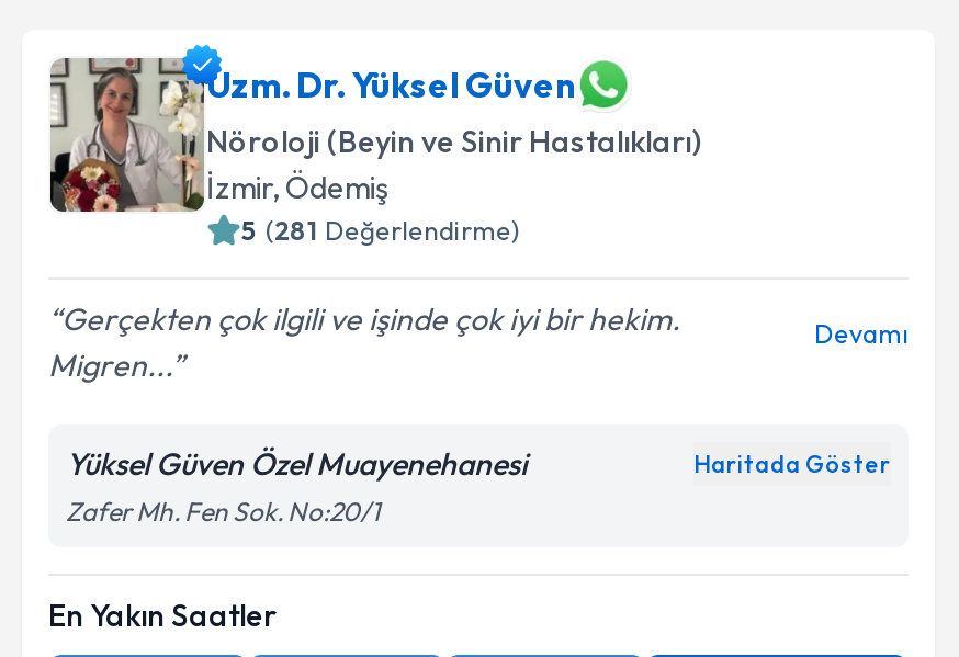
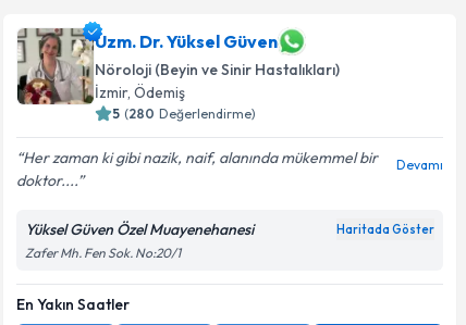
- 5 (281 Değerlendirme)
+ 5 (280 Değerlendirme)

- Gerçekten çok ilgili ve işinde çok iyi bir hekim.
- Migren...
+ Her zaman ki gibi nazik, naif, alanında mükemmel bir
+ doktor....
